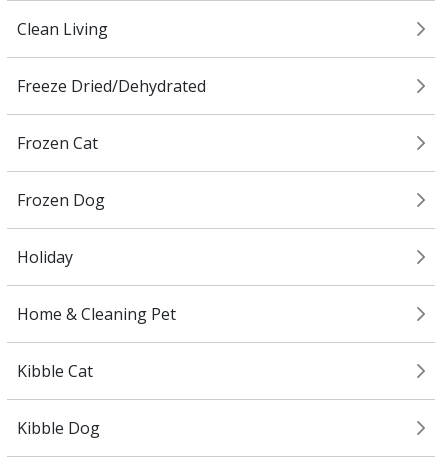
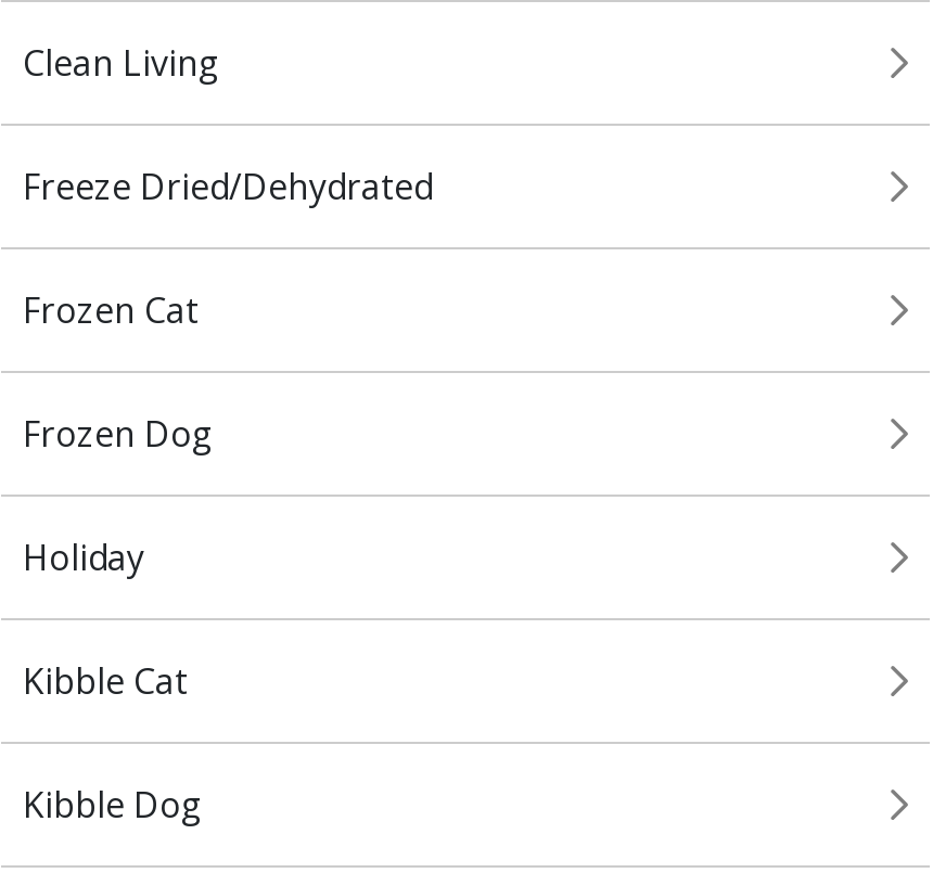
- Home & Cleaning Pet
